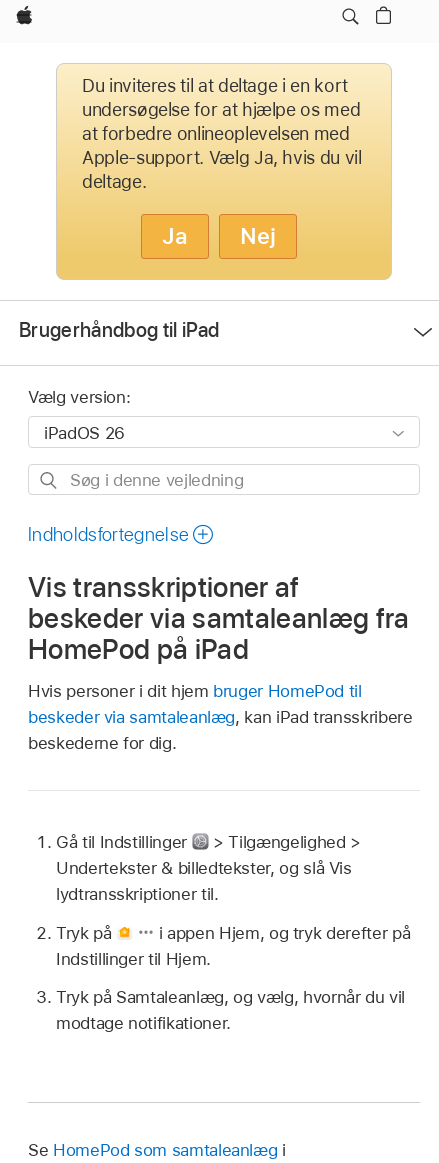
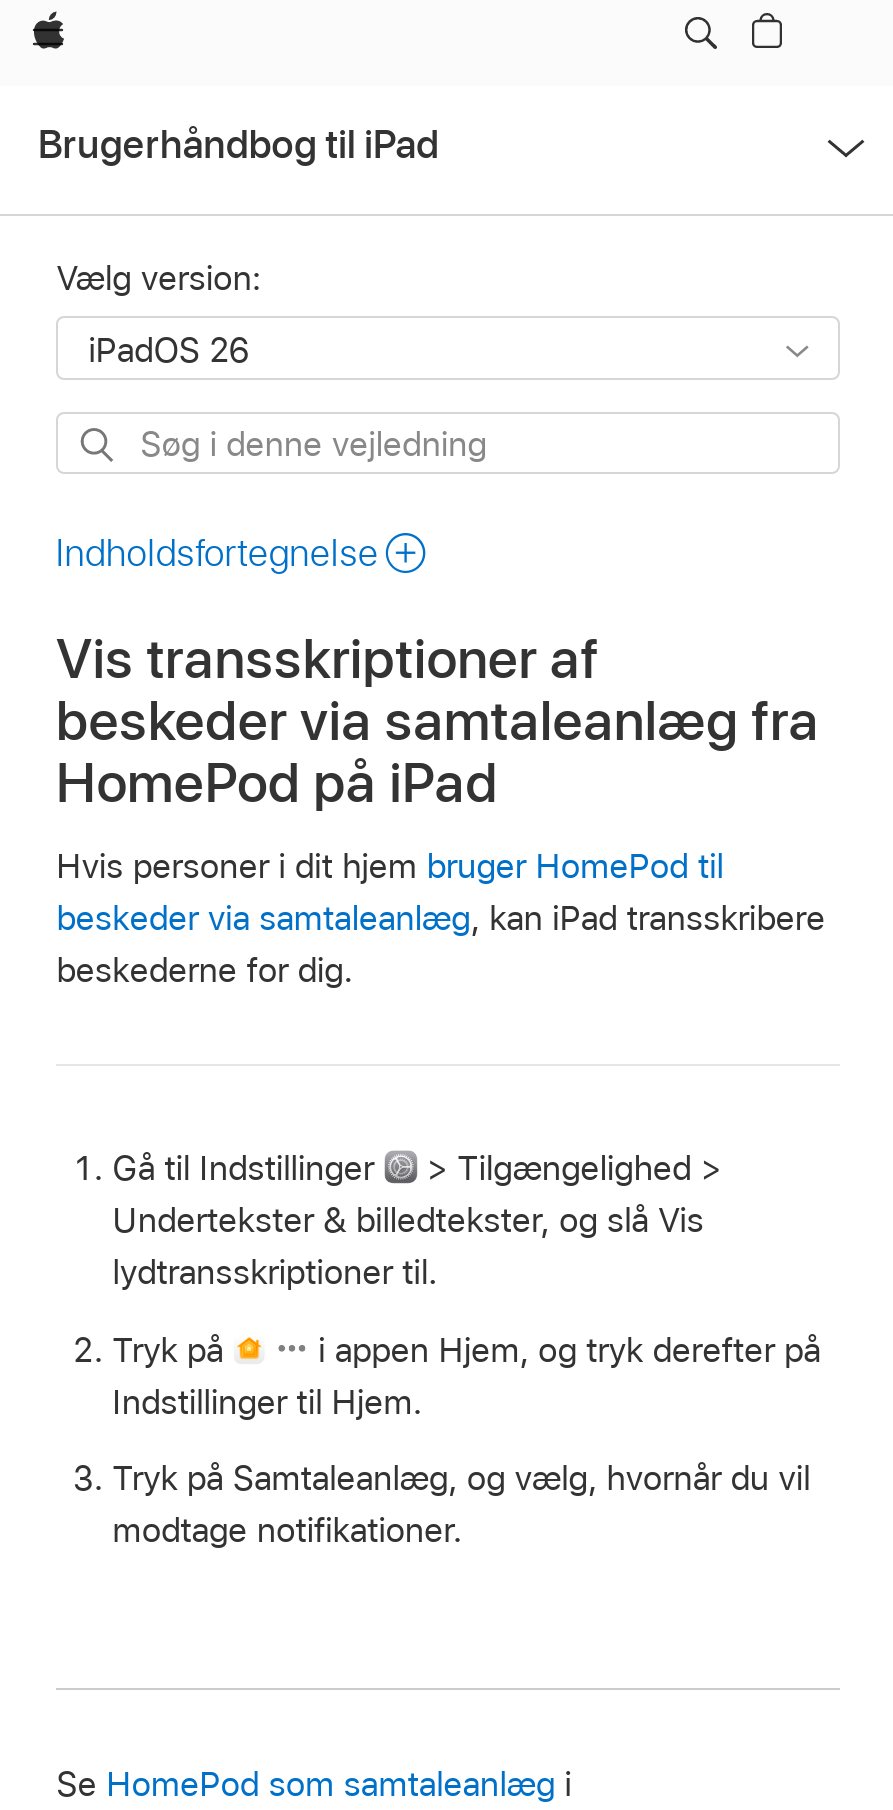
- [image]
- Du inviteres til at deltage i en kort
- undersøgelse for at hjælpe os med
- at forbedre onlineoplevelsen med
- Apple-support. Vælg Ja, hvis du vil
- deltage.
- Ja
- Nej
